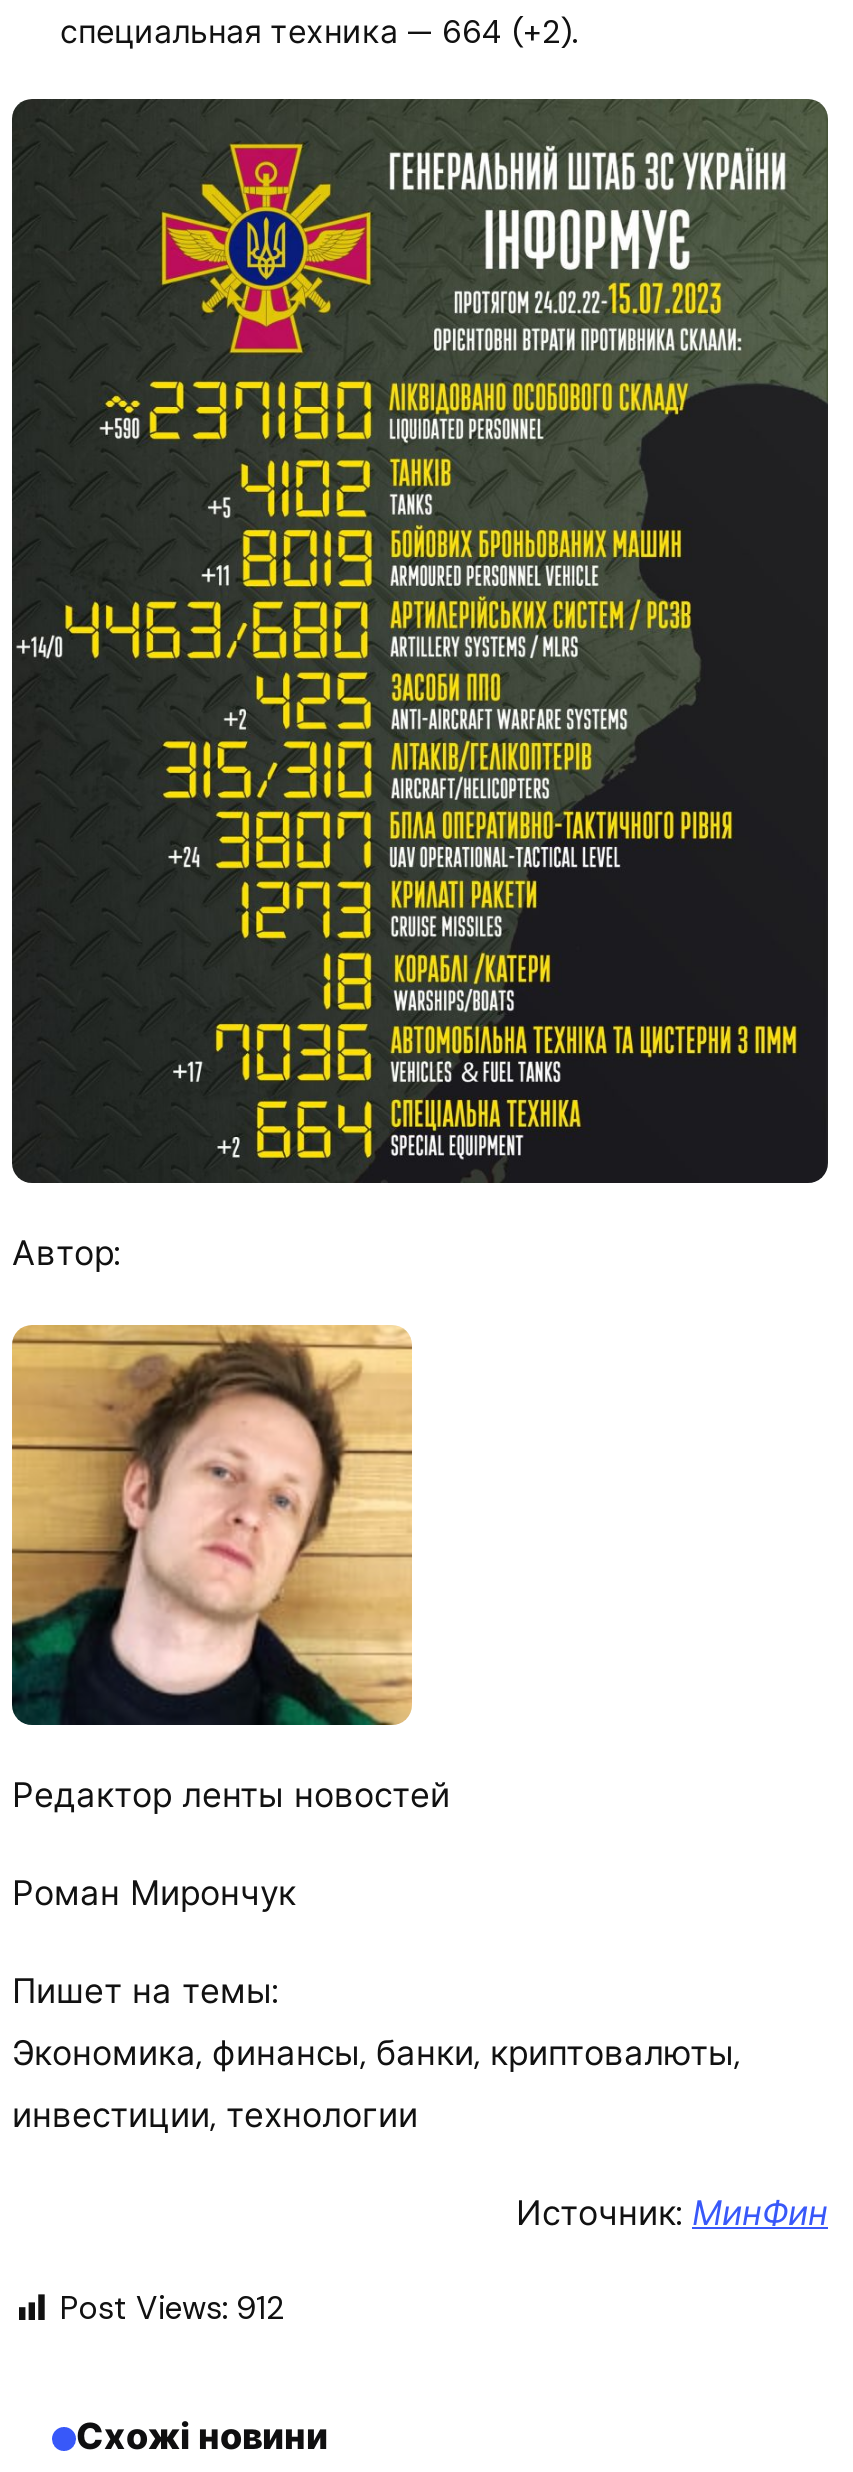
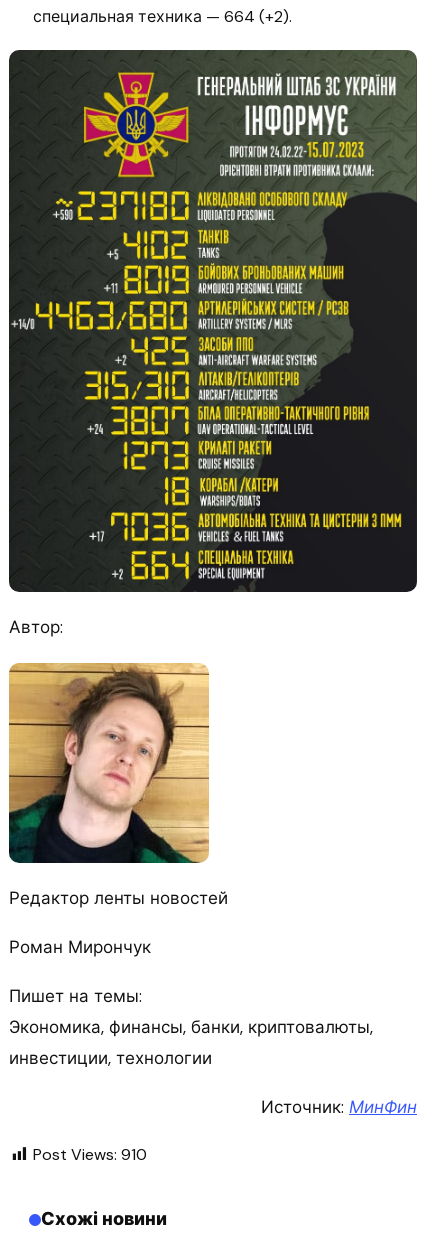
- Post Views: 912
+ Post Views: 910
